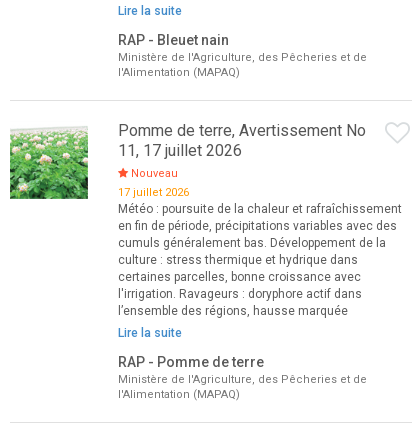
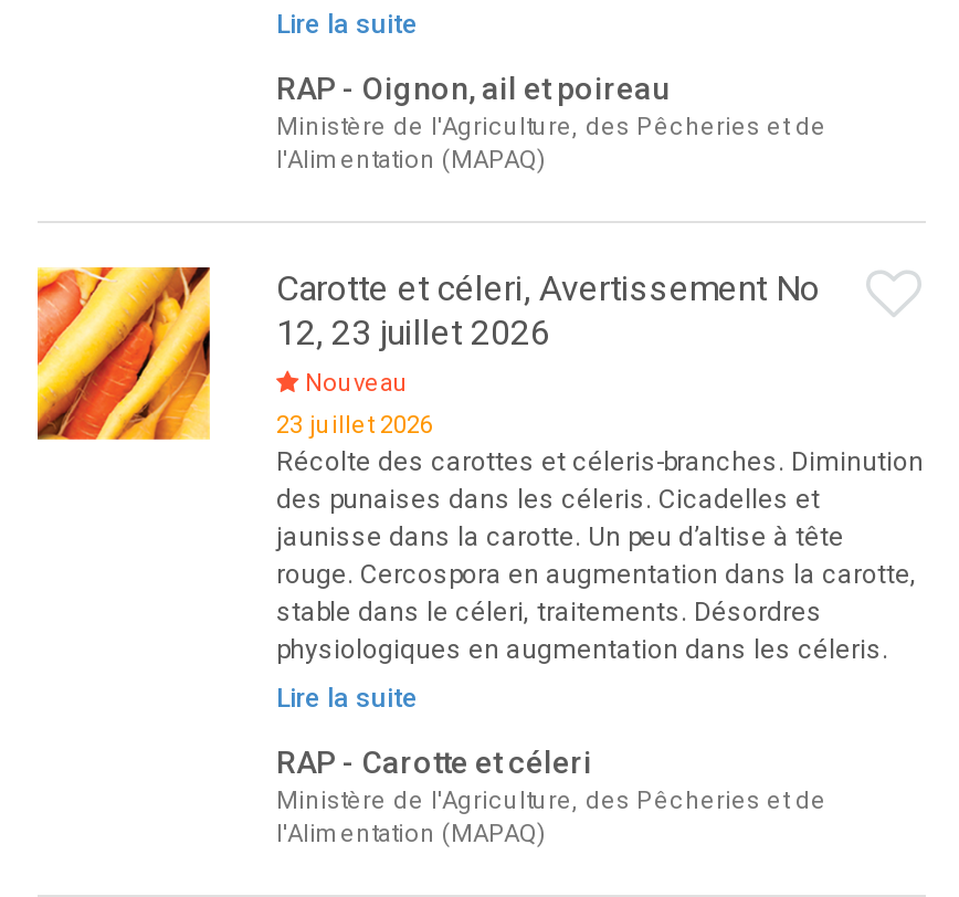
- RAP - Bleuet nain
+ RAP - Oignon, ail et poireau

- [image]
- Pomme de terre, Avertissement No
+ [image]
+ Carotte et céleri, Avertissement No

- 11, 17 juillet 2026
+ 12, 23 juillet 2026

- 17 juillet 2026
- Météo : poursuite de la chaleur et rafraîchissement
- en fin de période, précipitations variables avec des
- cumuls généralement bas. Développement de la
- culture : stress thermique et hydrique dans
- certaines parcelles, bonne croissance avec
- l'irrigation. Ravageurs : doryphore actif dans
- l’ensemble des régions, hausse marquée
+ 23 juillet 2026
+ Récolte des carottes et céleris-branches. Diminution
+ des punaises dans les céleris. Cicadelles et
+ jaunisse dans la carotte. Un peu d’altise à tête
+ rouge. Cercospora en augmentation dans la carotte,
+ stable dans le céleri, traitements. Désordres
+ physiologiques en augmentation dans les céleris.

- RAP - Pomme de terre
+ RAP - Carotte et céleri
